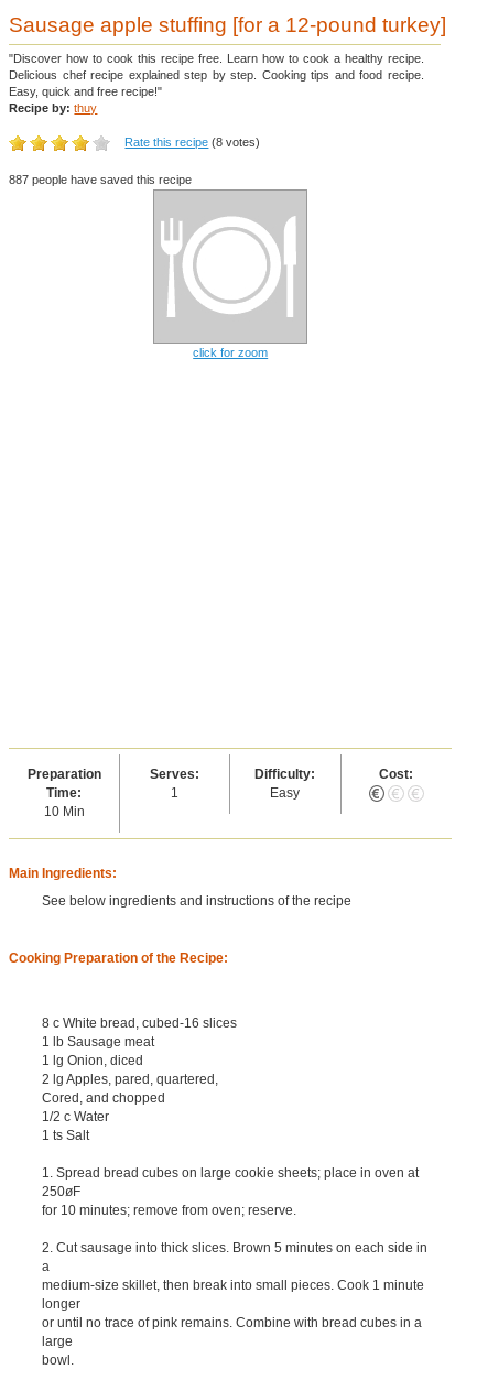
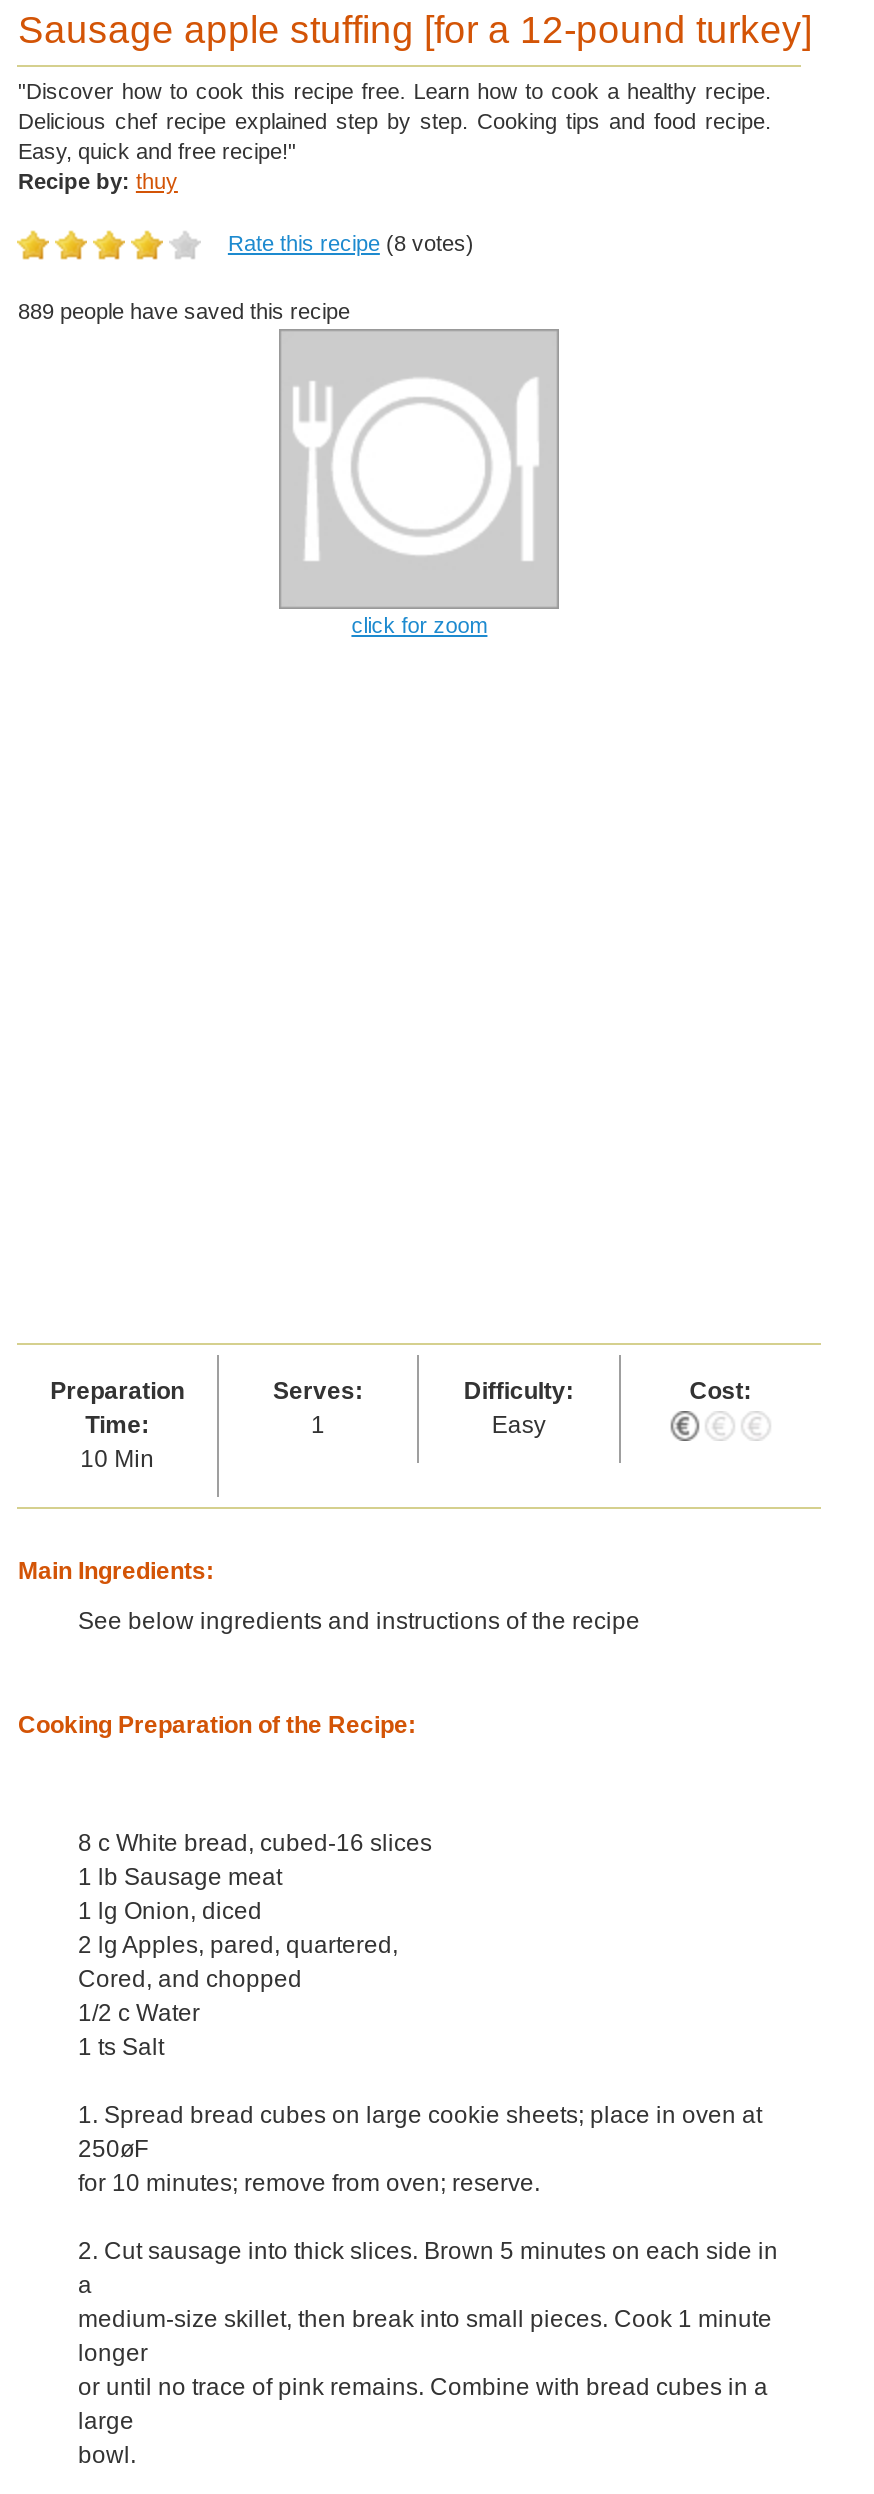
- 887 people have saved this recipe
+ 889 people have saved this recipe
